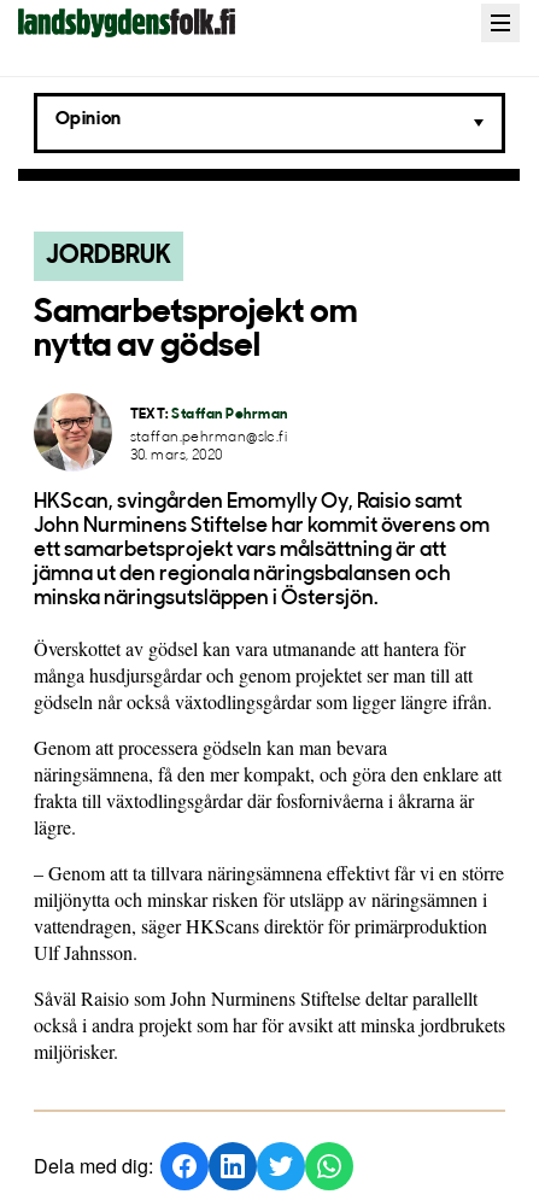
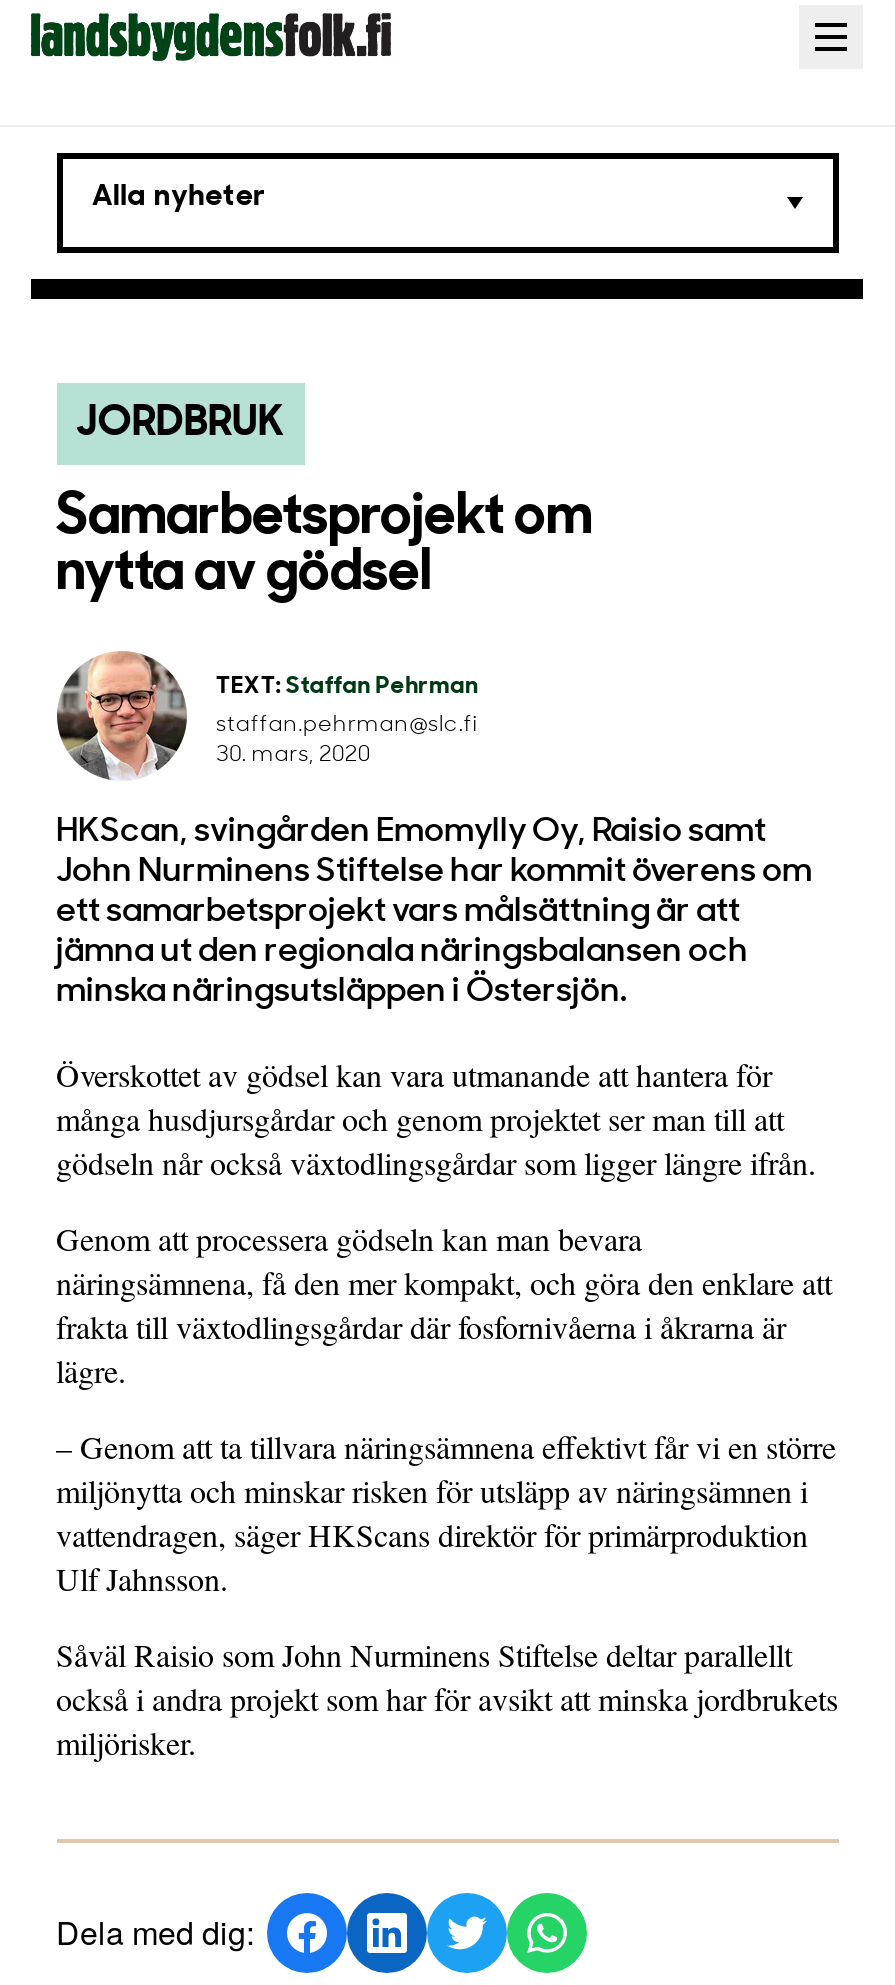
- Opinion
+ Alla nyheter
